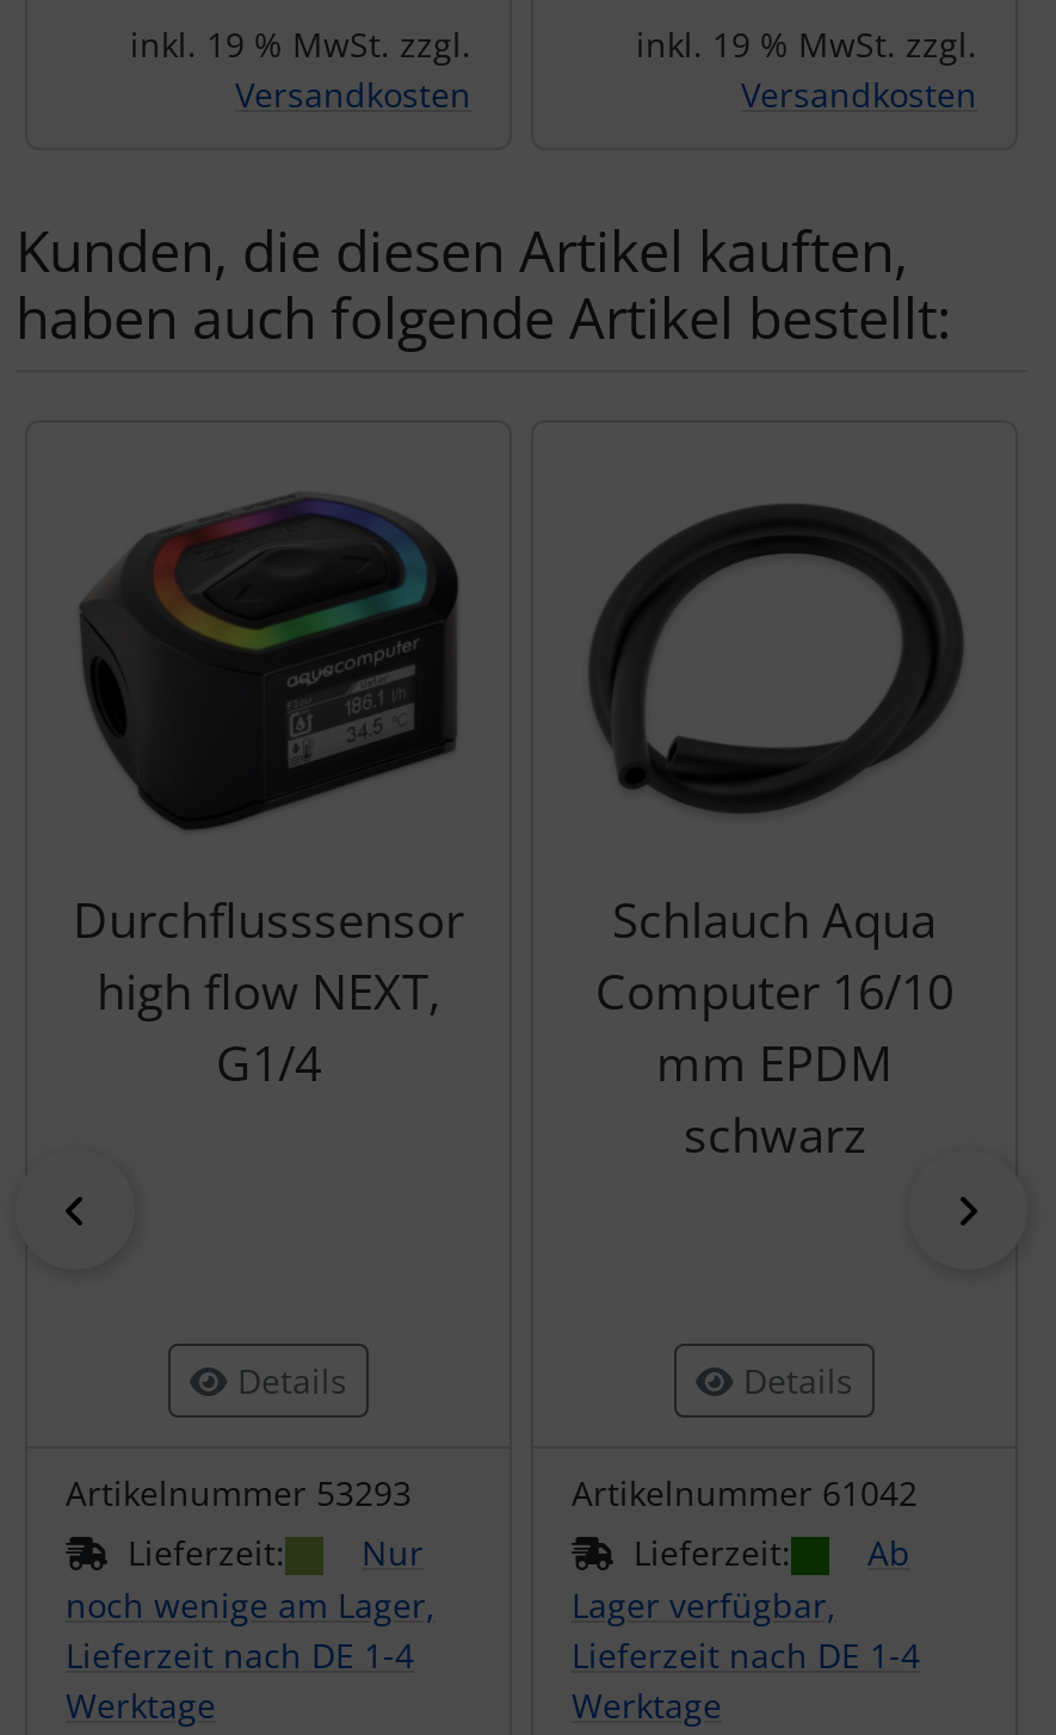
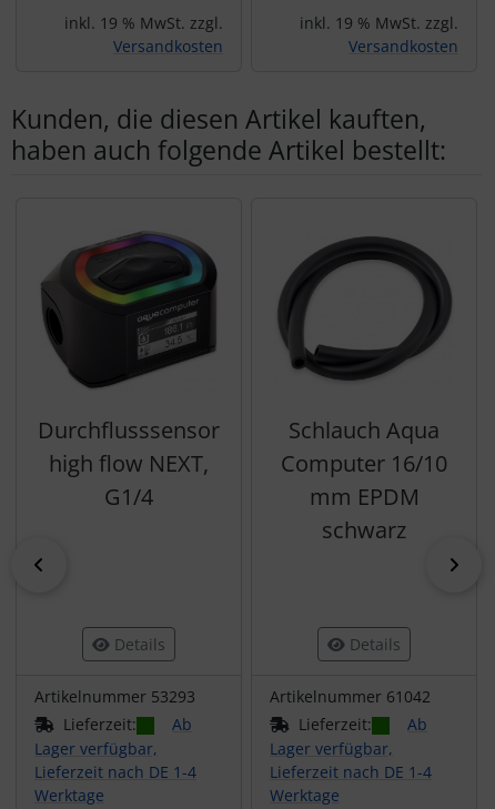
- Nur
- noch wenige am Lager,
+ Ab
+ Lager verfügbar,
